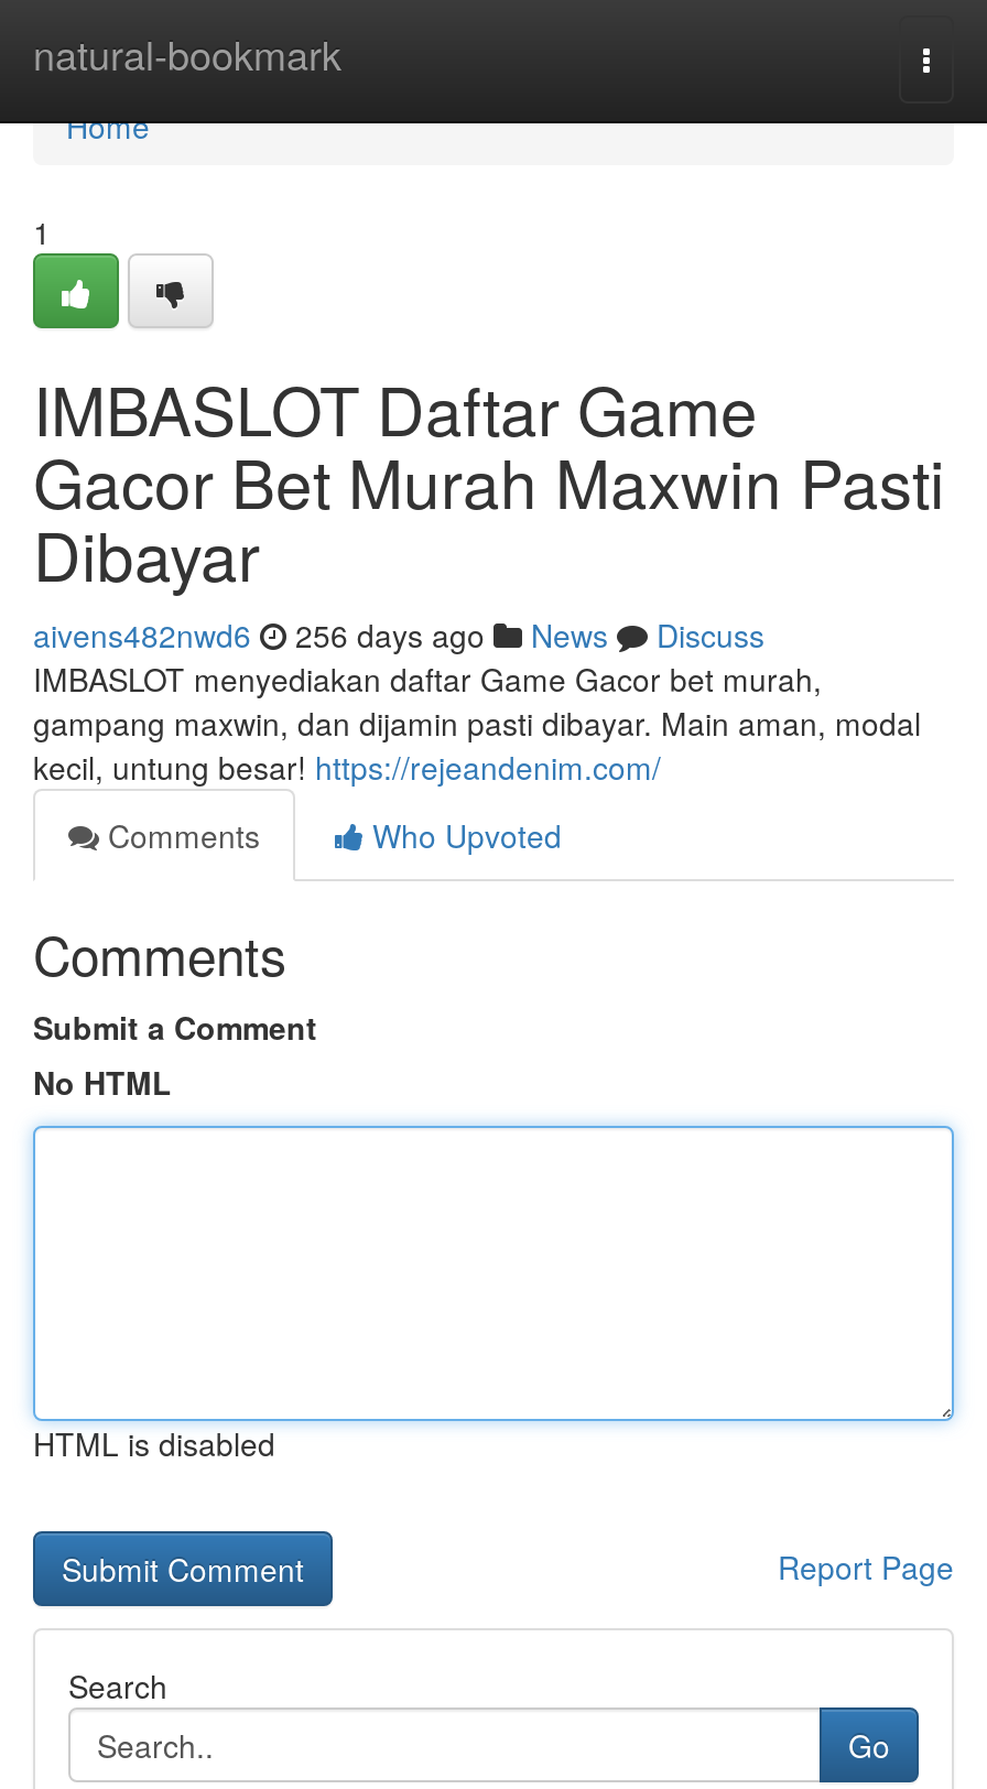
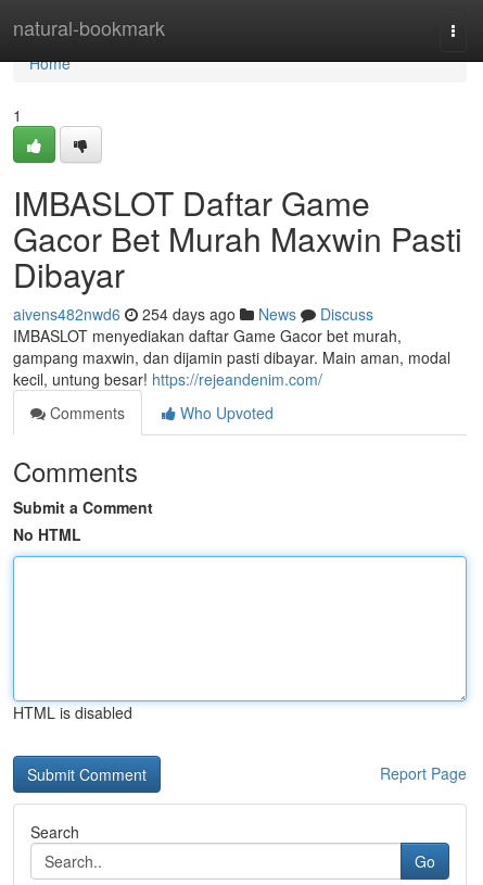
- aivens482nwd6 256 days ago News Discuss
+ aivens482nwd6 254 days ago News Discuss
